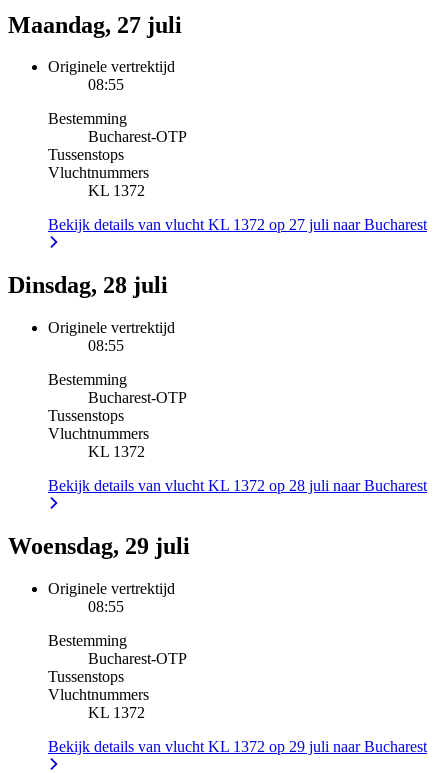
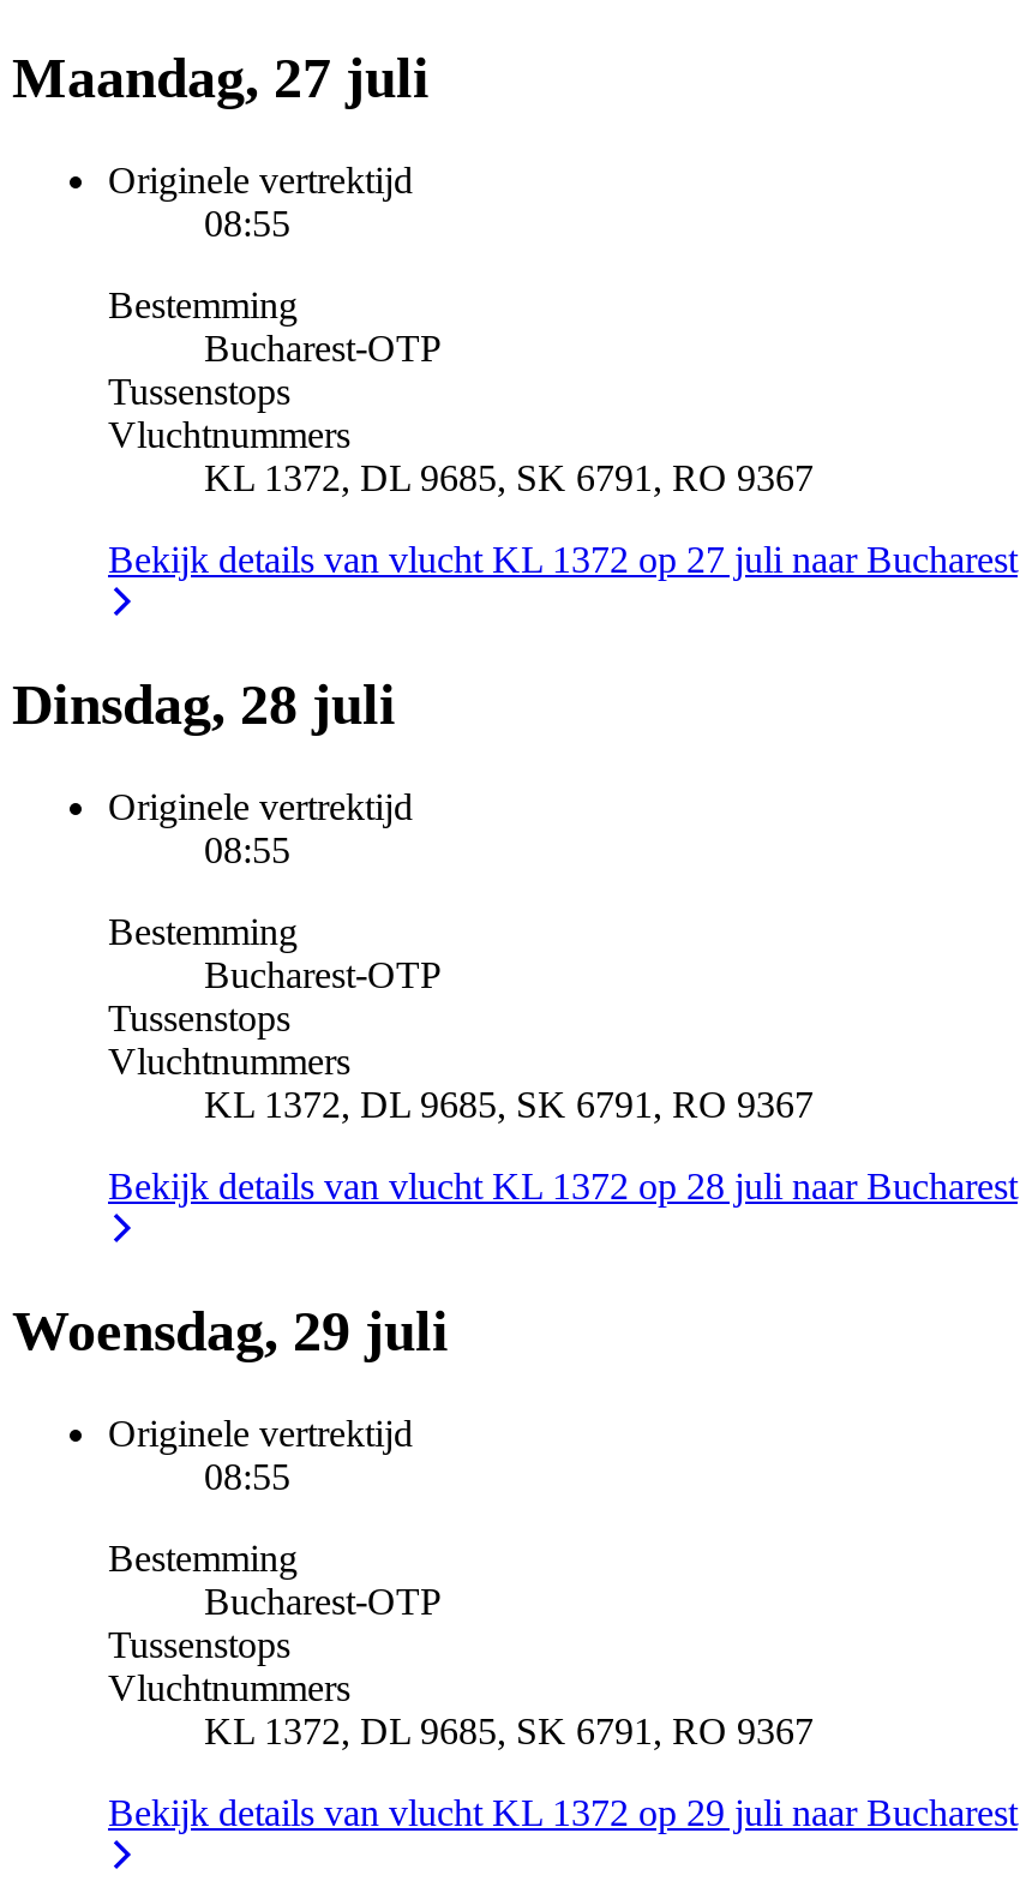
- KL 1372
+ KL 1372, DL 9685, SK 6791, RO 9367

- KL 1372
+ KL 1372, DL 9685, SK 6791, RO 9367

- KL 1372
+ KL 1372, DL 9685, SK 6791, RO 9367
